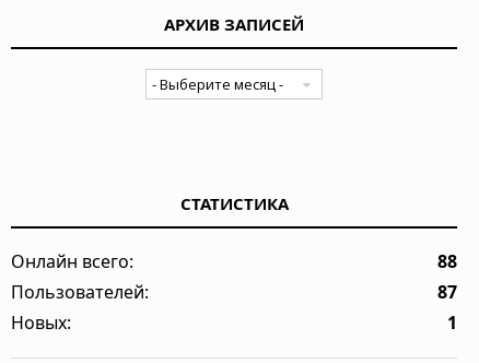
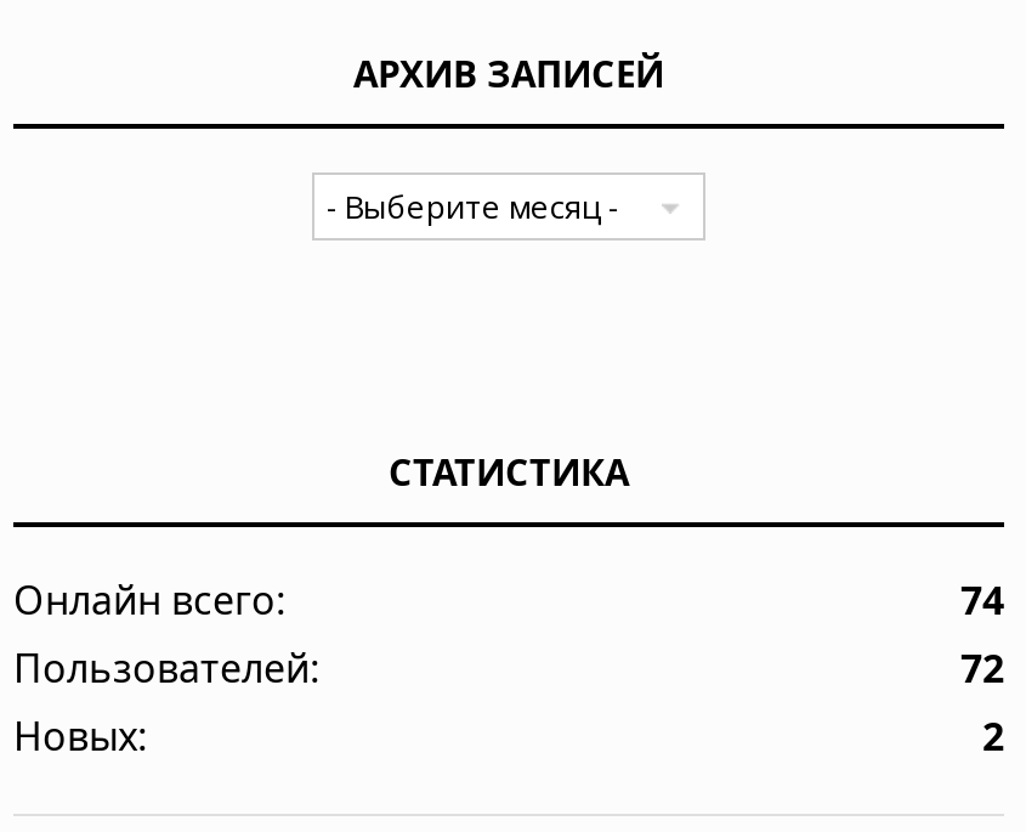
- 88
+ 74

- 87
+ 72

- 1
+ 2
